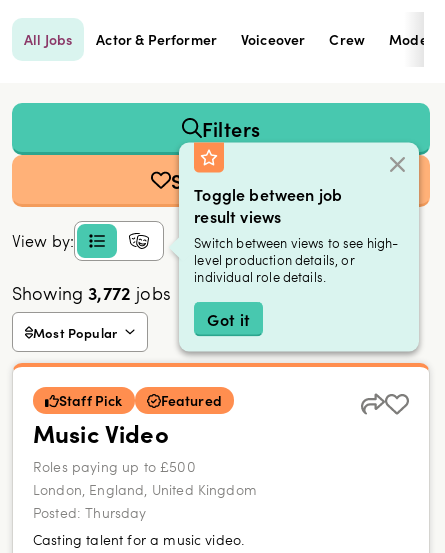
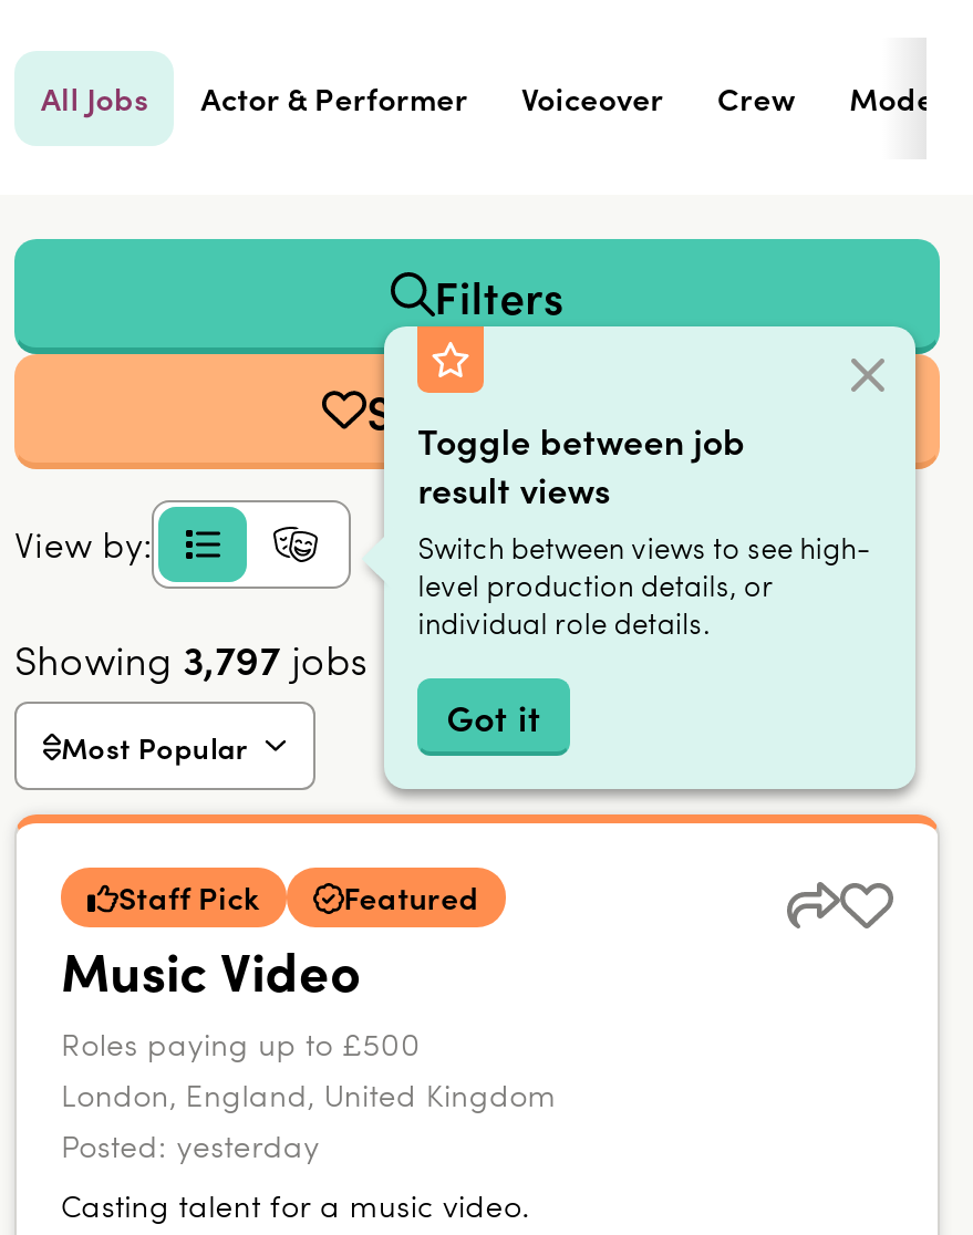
- Showing 3,772 jobs
+ Showing 3,797 jobs

- Posted: Thursday
+ Posted: yesterday
